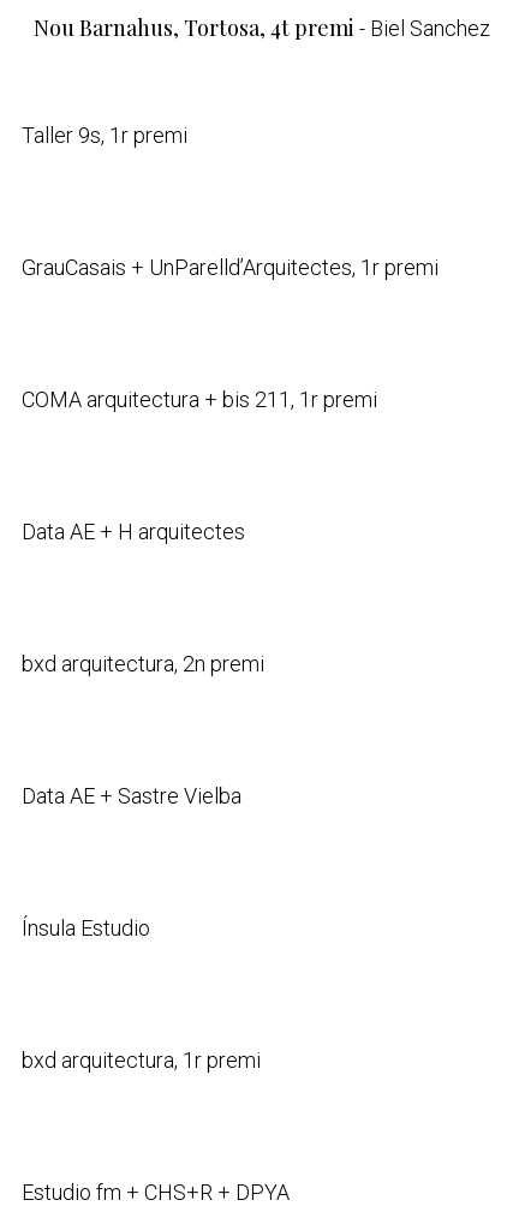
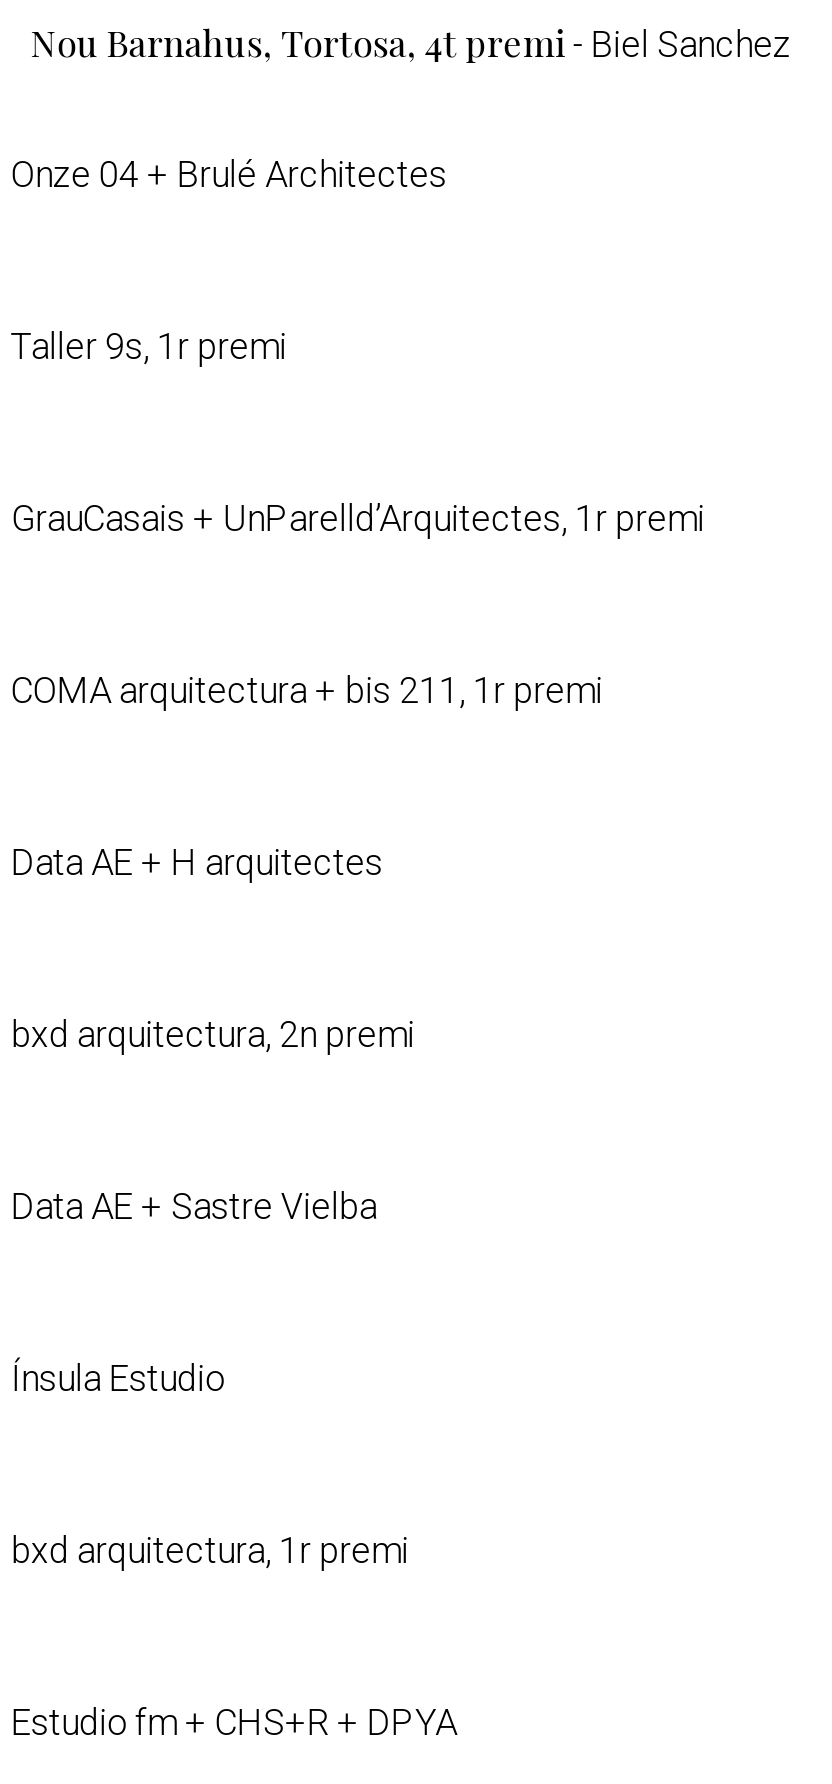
+ Onze 04 + Brulé Architectes

moved down: Taller 9s, 1r premi

moved down: GrauCasais + UnParelld’Arquitectes, 1r premi
